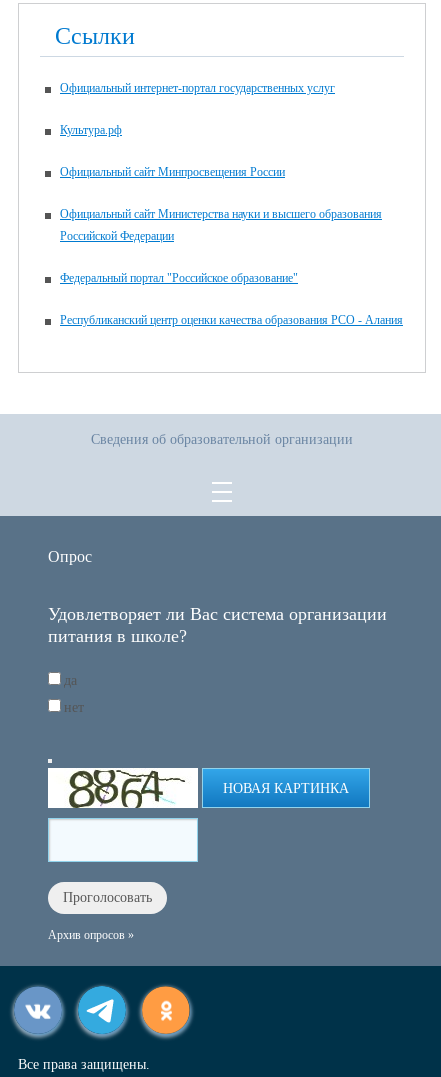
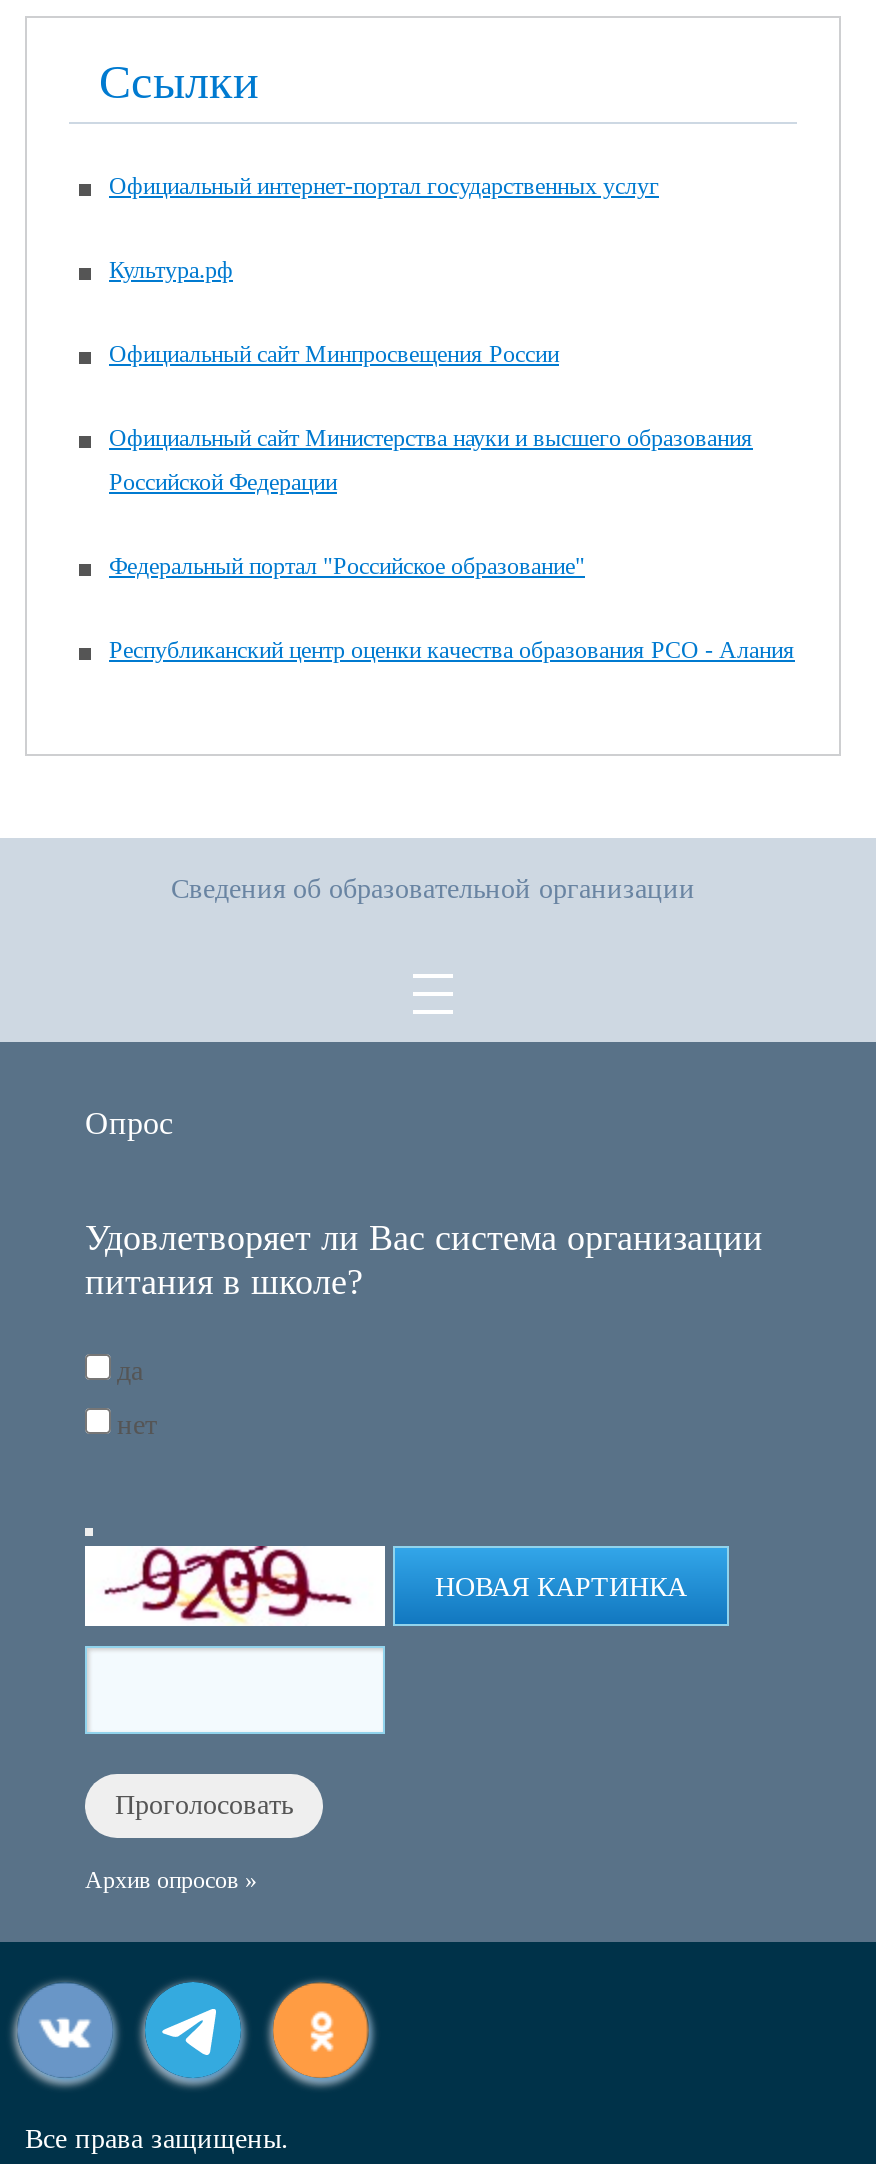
- [image]
+ [image]
